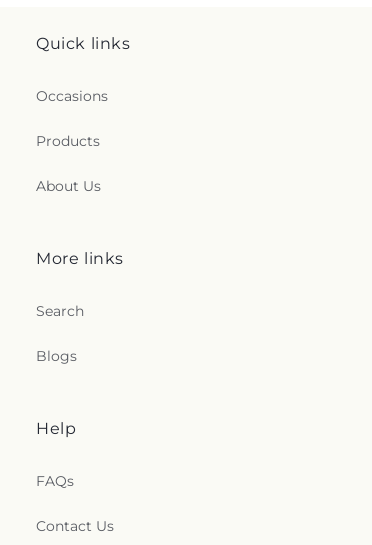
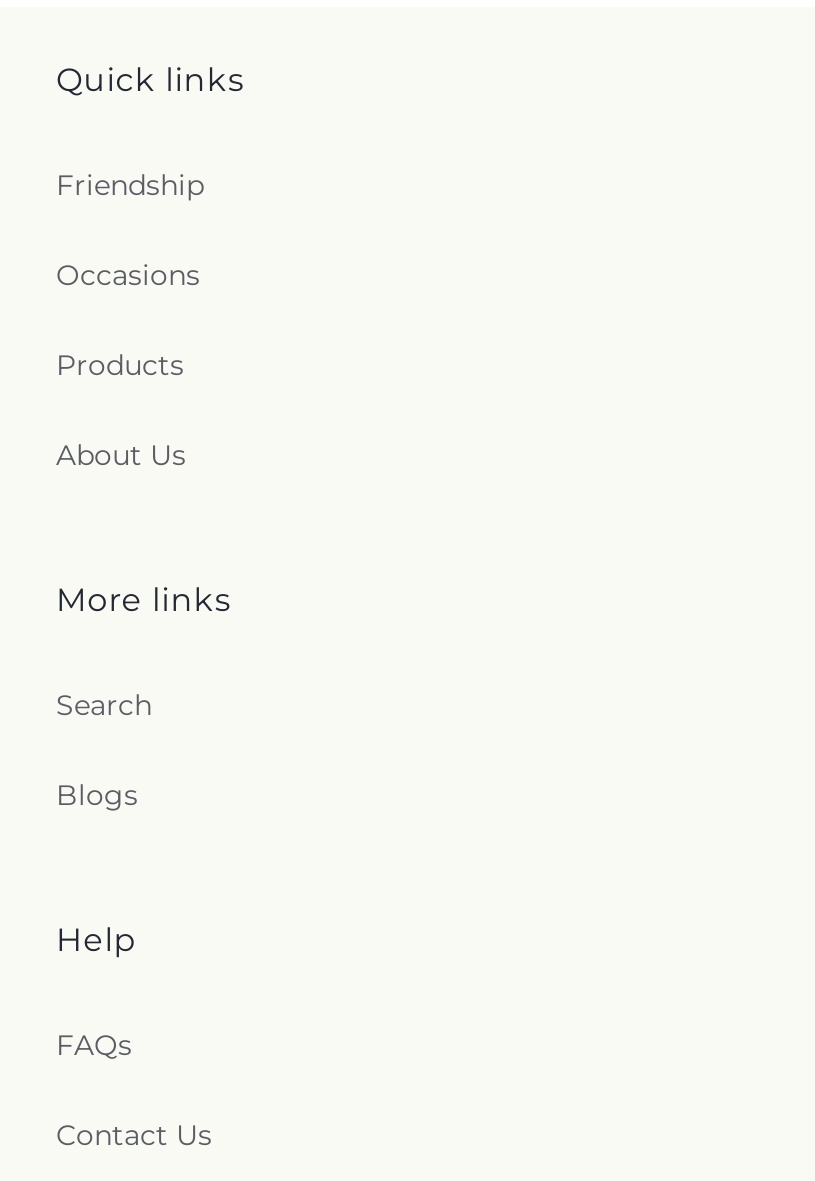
+ Friendship
